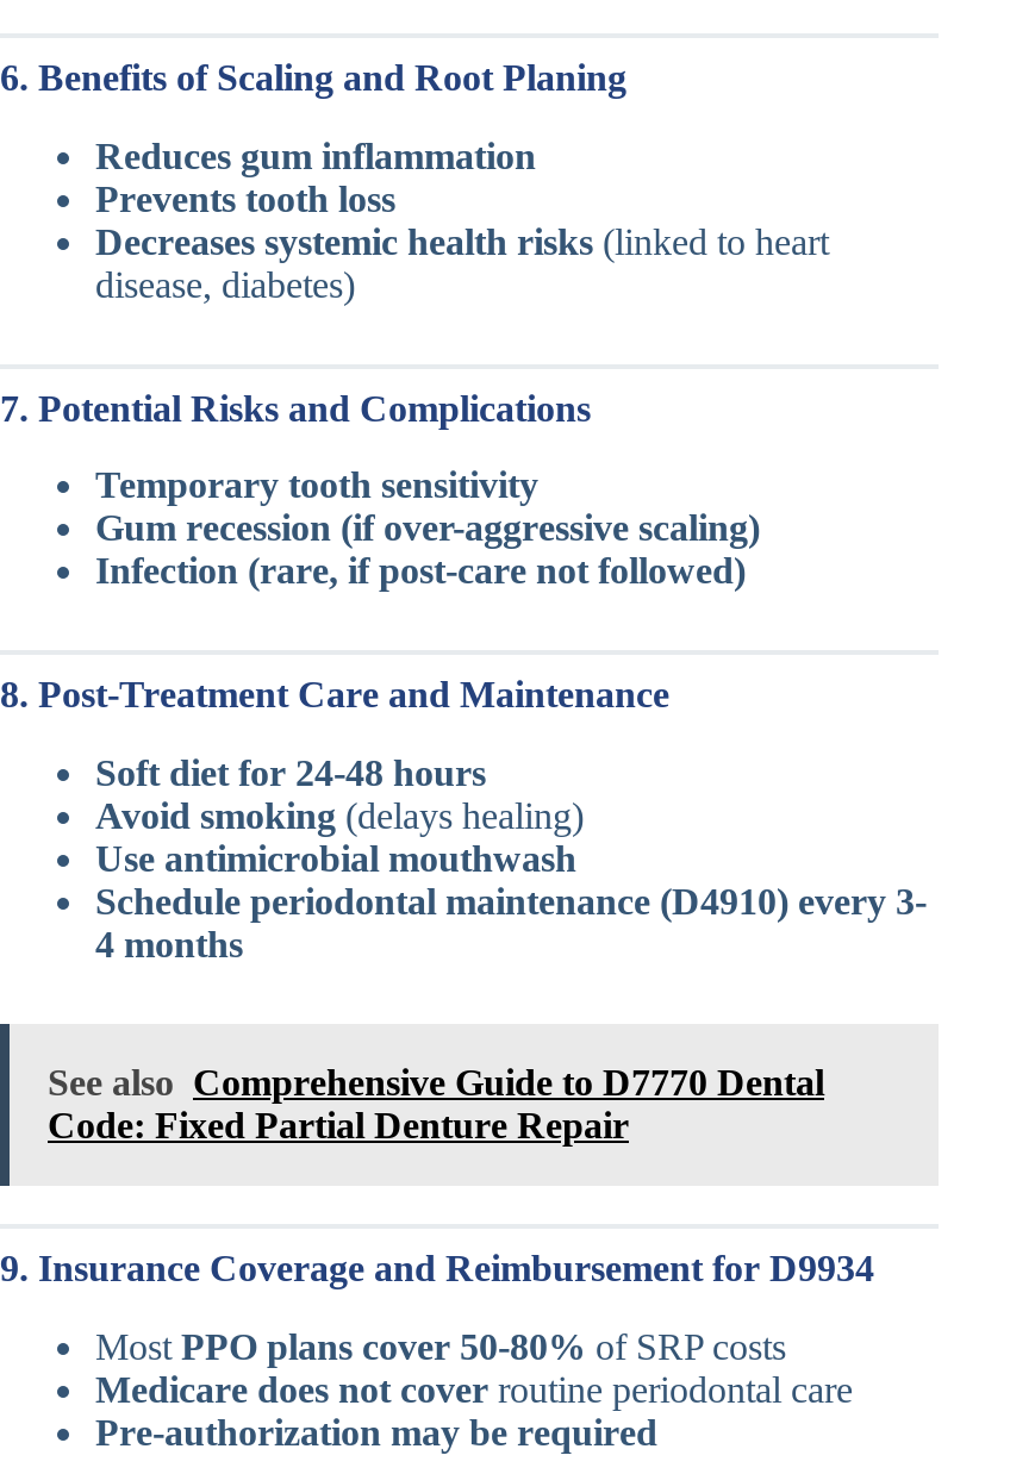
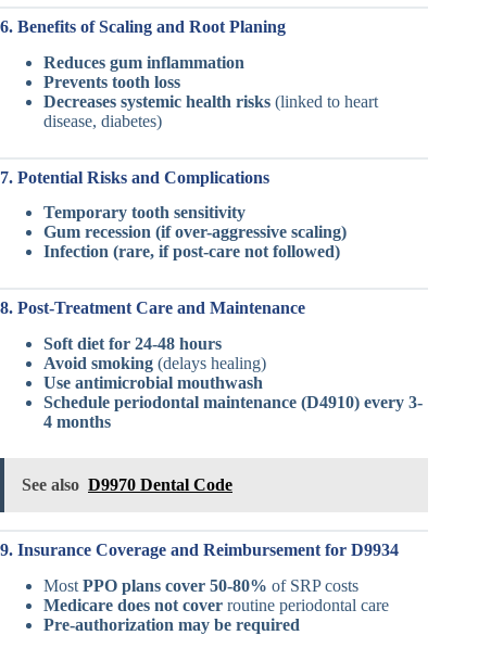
- See also Comprehensive Guide to D7770 Dental
- Code: Fixed Partial Denture Repair
+ See also D9970 Dental Code
